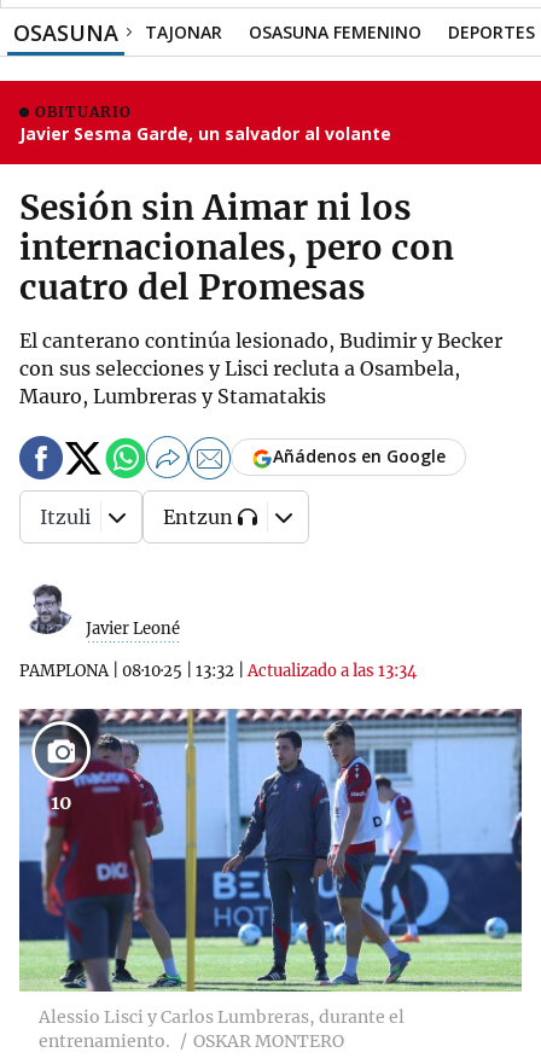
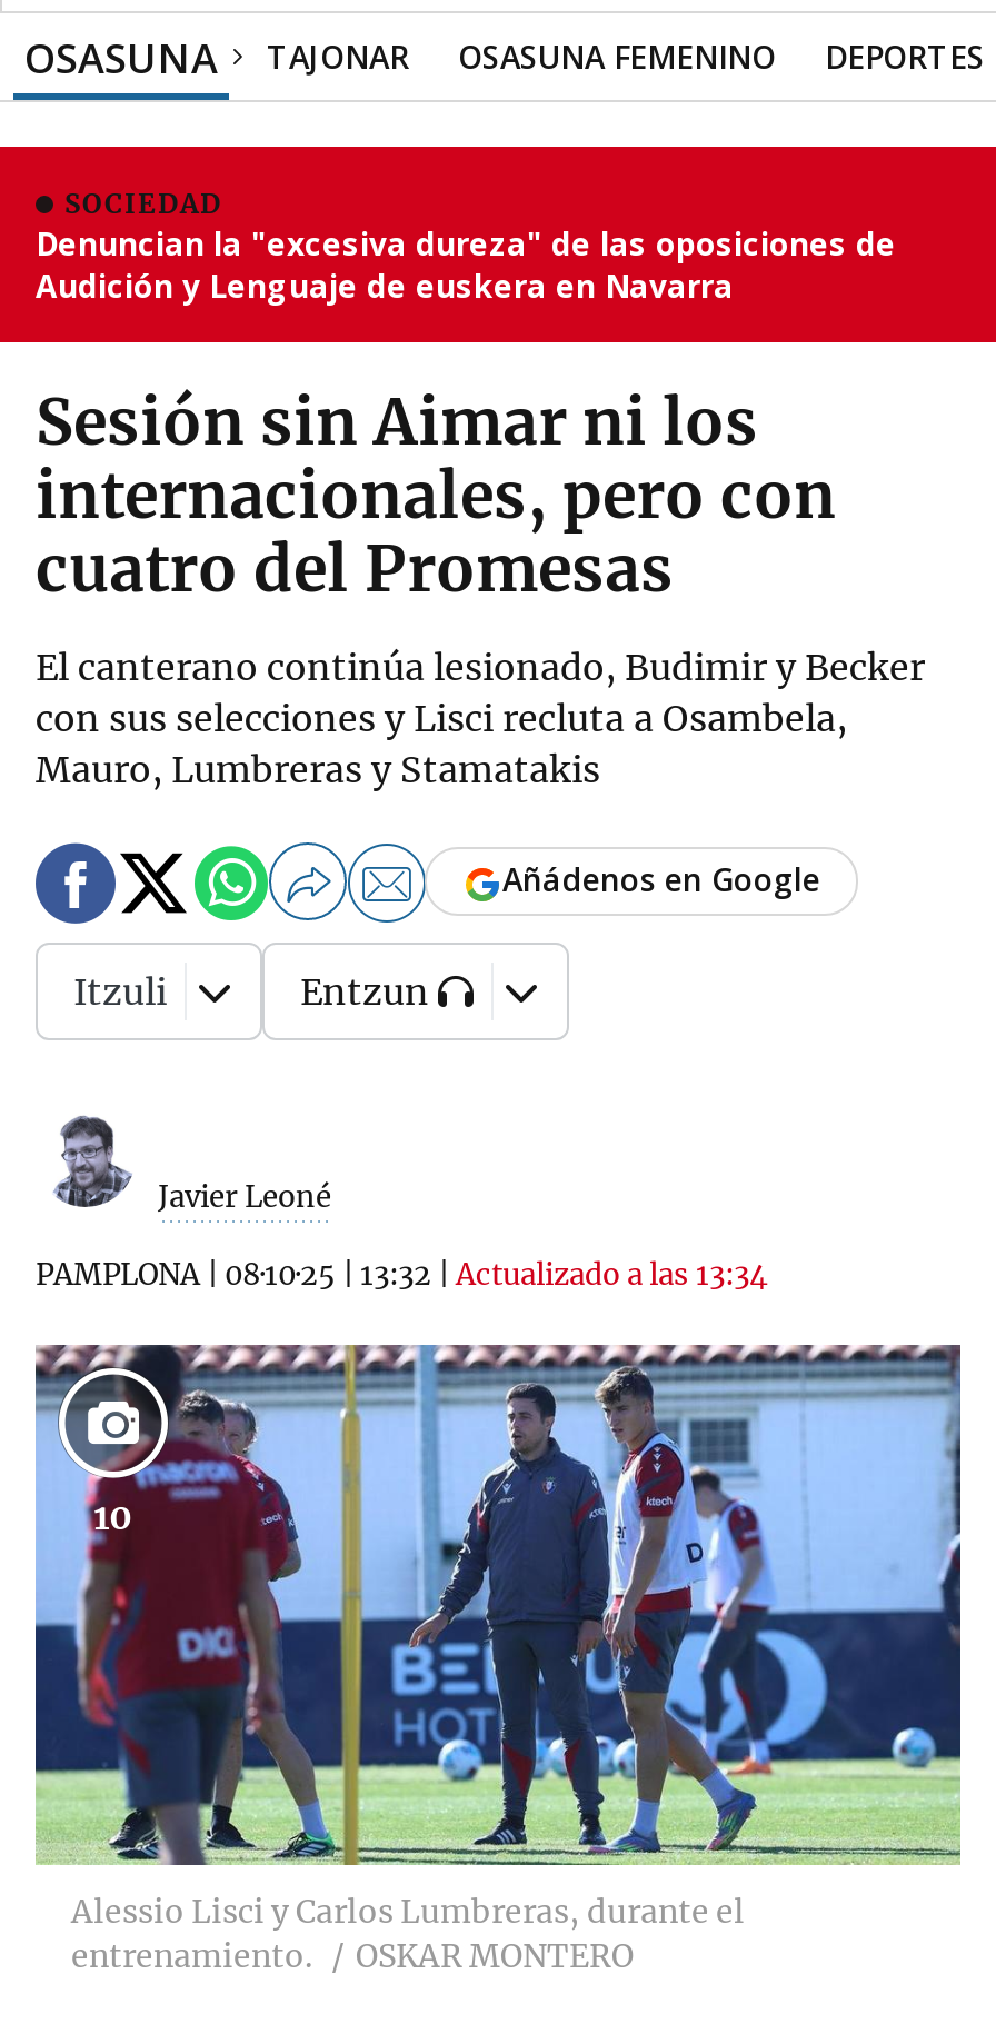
- OBITUARIO
- Javier Sesma Garde, un salvador al volante
+ SOCIEDAD
+ Denuncian la "excesiva dureza" de las oposiciones de
+ Audición y Lenguaje de euskera en Navarra
